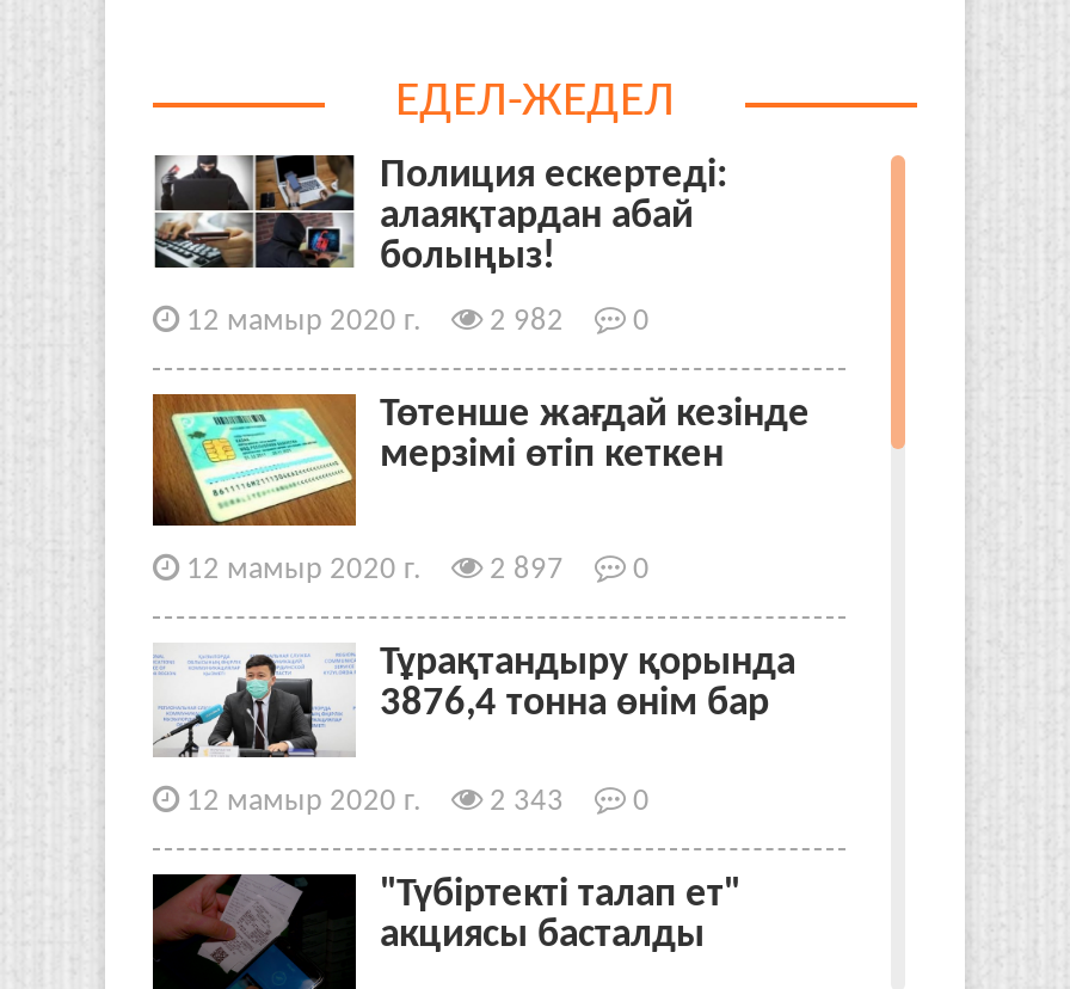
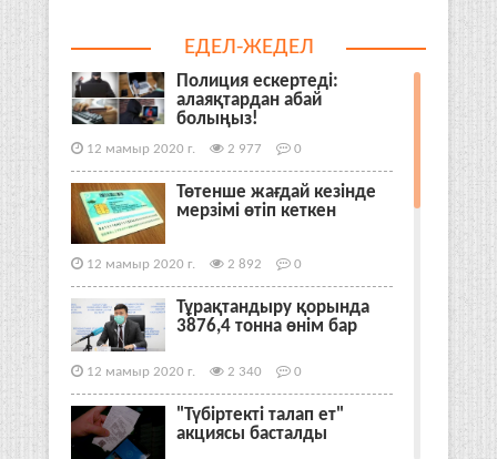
- 12 мамыр 2020 г. 2 982 0
+ 12 мамыр 2020 г. 2 977 0

- 12 мамыр 2020 г. 2 897 0
+ 12 мамыр 2020 г. 2 892 0

- 12 мамыр 2020 г. 2 343 0
+ 12 мамыр 2020 г. 2 340 0
